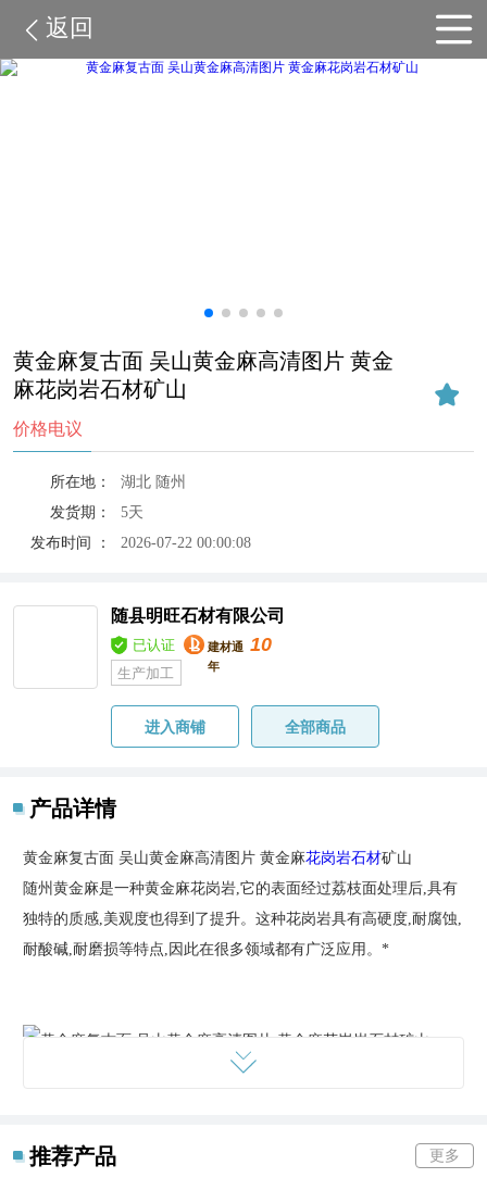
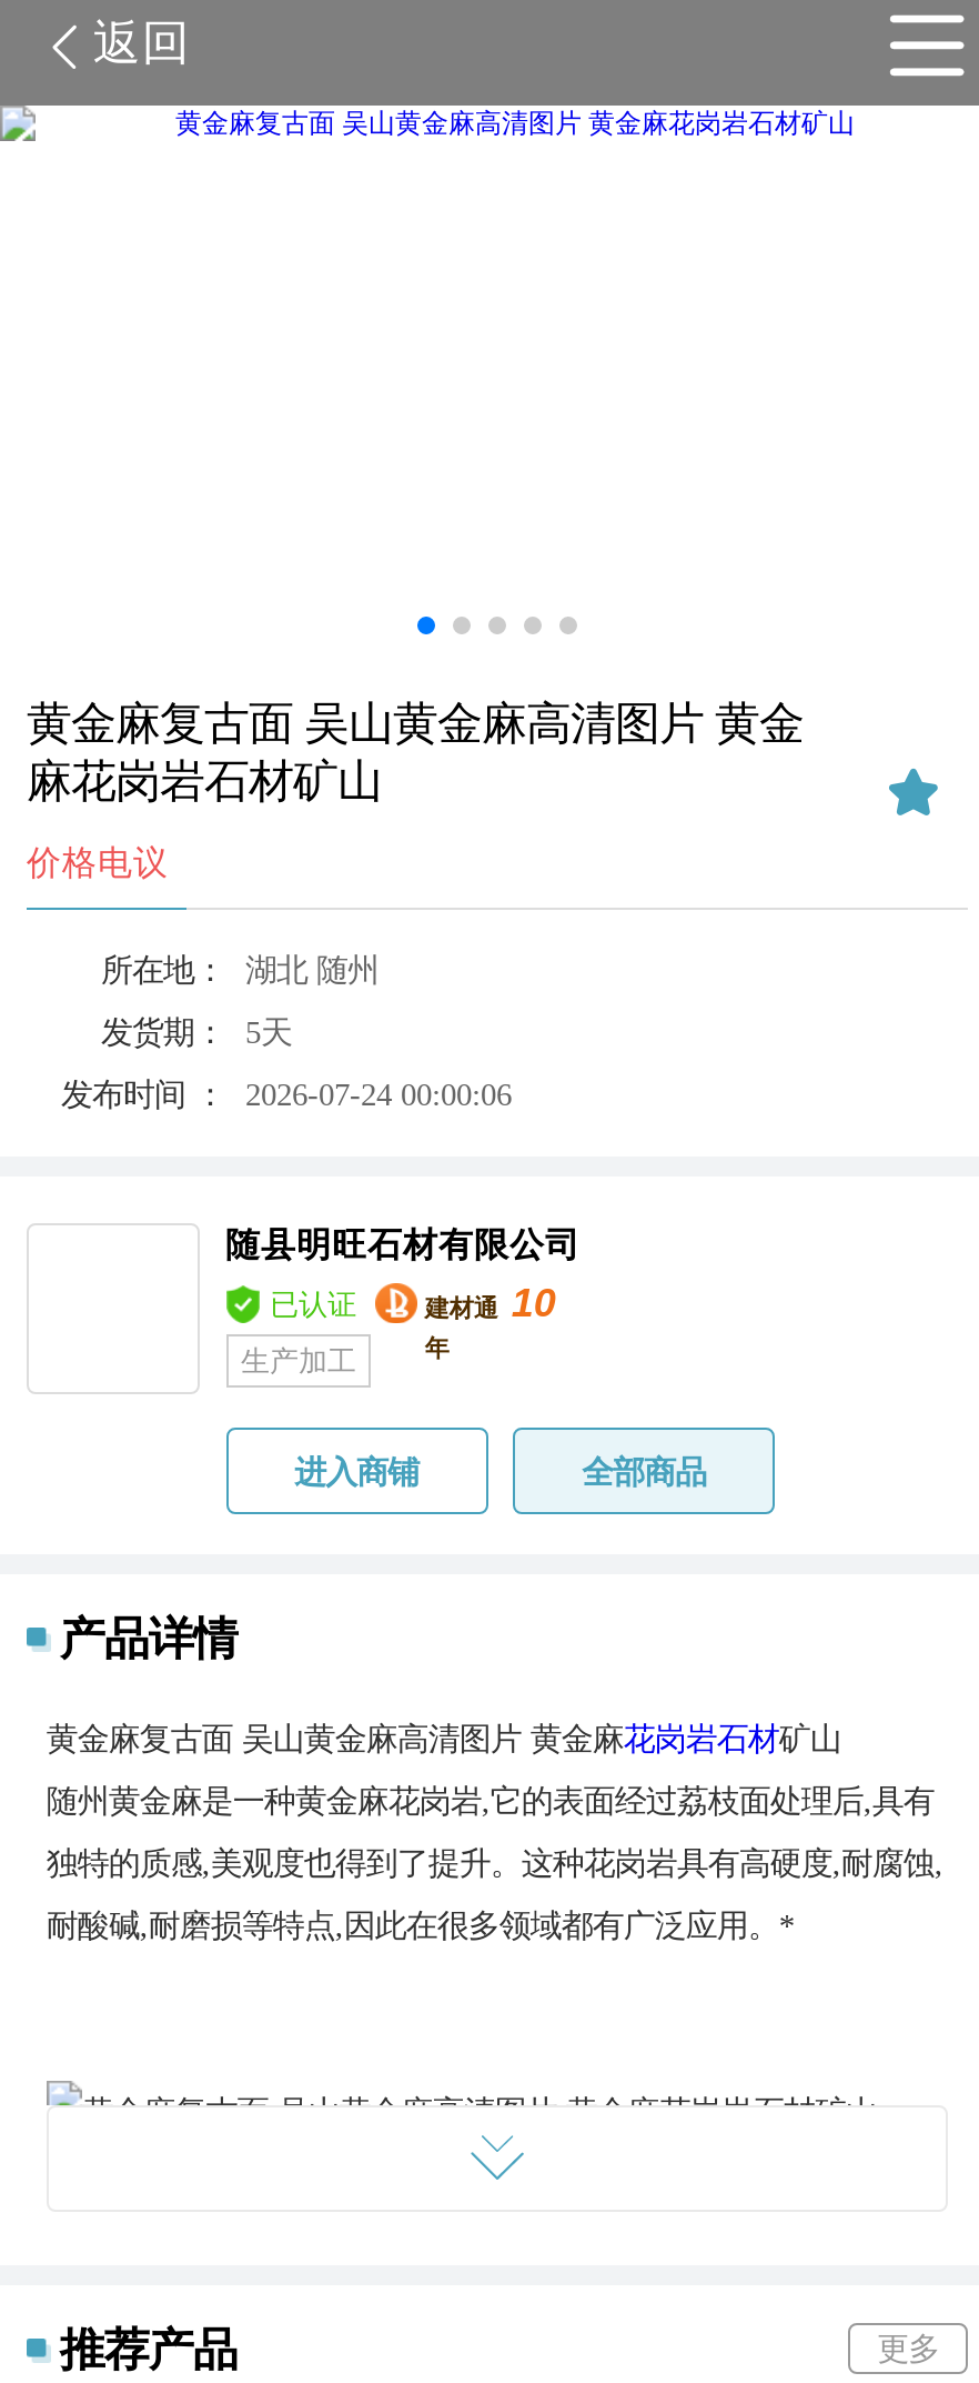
- 发布时间 ： 2026-07-22 00:00:08
+ 发布时间 ： 2026-07-24 00:00:06
